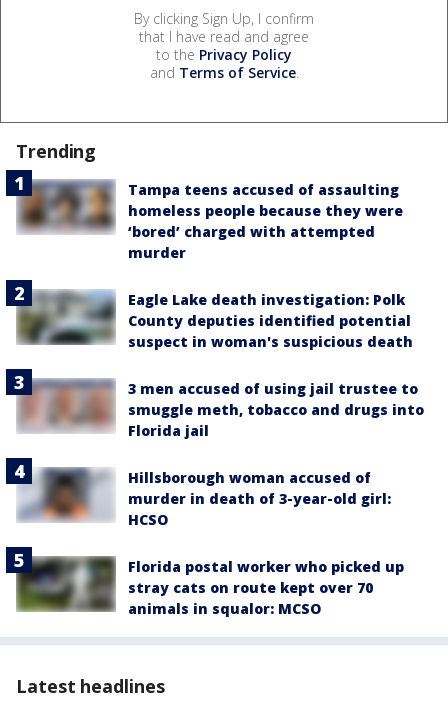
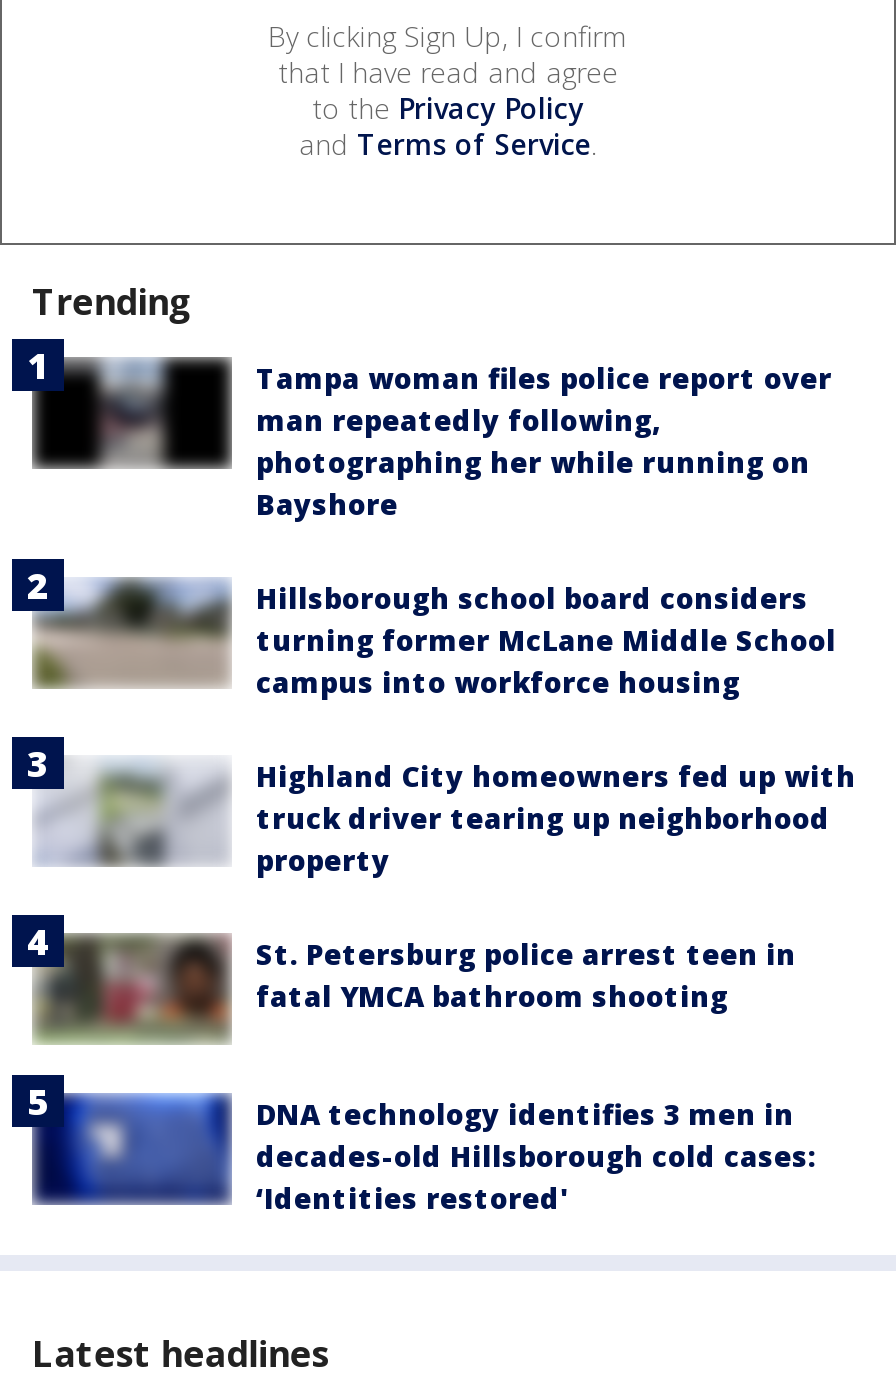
- [image]
- Tampa teens accused of assaulting
- homeless people because they were
- ‘bored’ charged with attempted
- murder
+ [image]
+ Tampa woman files police report over
+ man repeatedly following,
+ photographing her while running on
+ Bayshore

- [image]
- Eagle Lake death investigation: Polk
- County deputies identified potential
- suspect in woman's suspicious death
+ [image]
+ Hillsborough school board considers
+ turning former McLane Middle School
+ campus into workforce housing

- [image]
- 3 men accused of using jail trustee to
- smuggle meth, tobacco and drugs into
- Florida jail
+ [image]
+ Highland City homeowners fed up with
+ truck driver tearing up neighborhood
+ property

- [image]
- Hillsborough woman accused of
- murder in death of 3-year-old girl:
- HCSO
+ [image]
+ St. Petersburg police arrest teen in
+ fatal YMCA bathroom shooting

- [image]
- Florida postal worker who picked up
- stray cats on route kept over 70
- animals in squalor: MCSO
+ [image]
+ DNA technology identifies 3 men in
+ decades-old Hillsborough cold cases:
+ ‘Identities restored'
